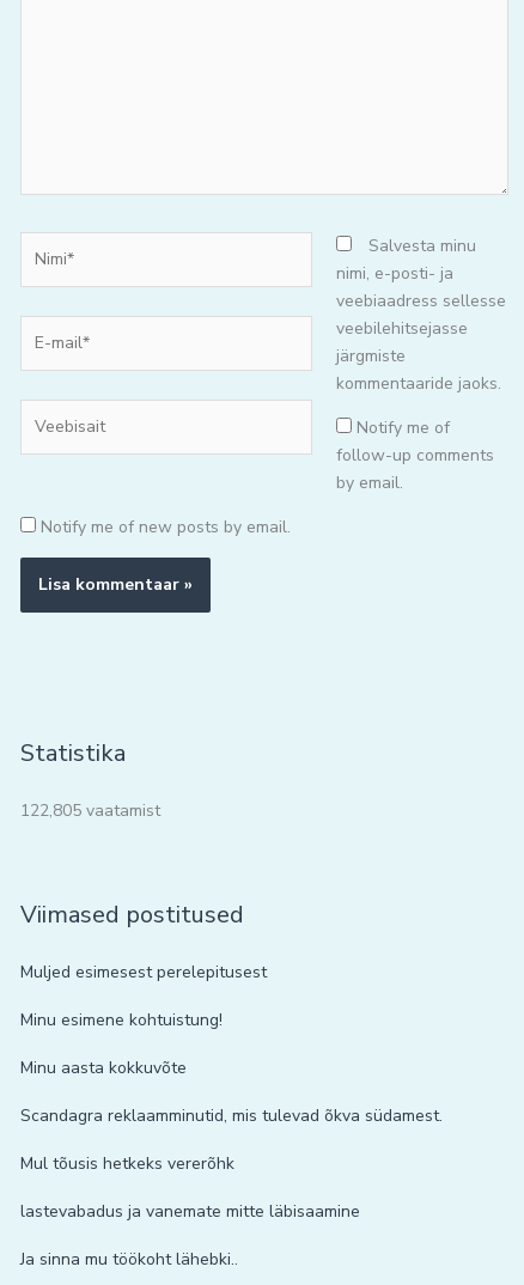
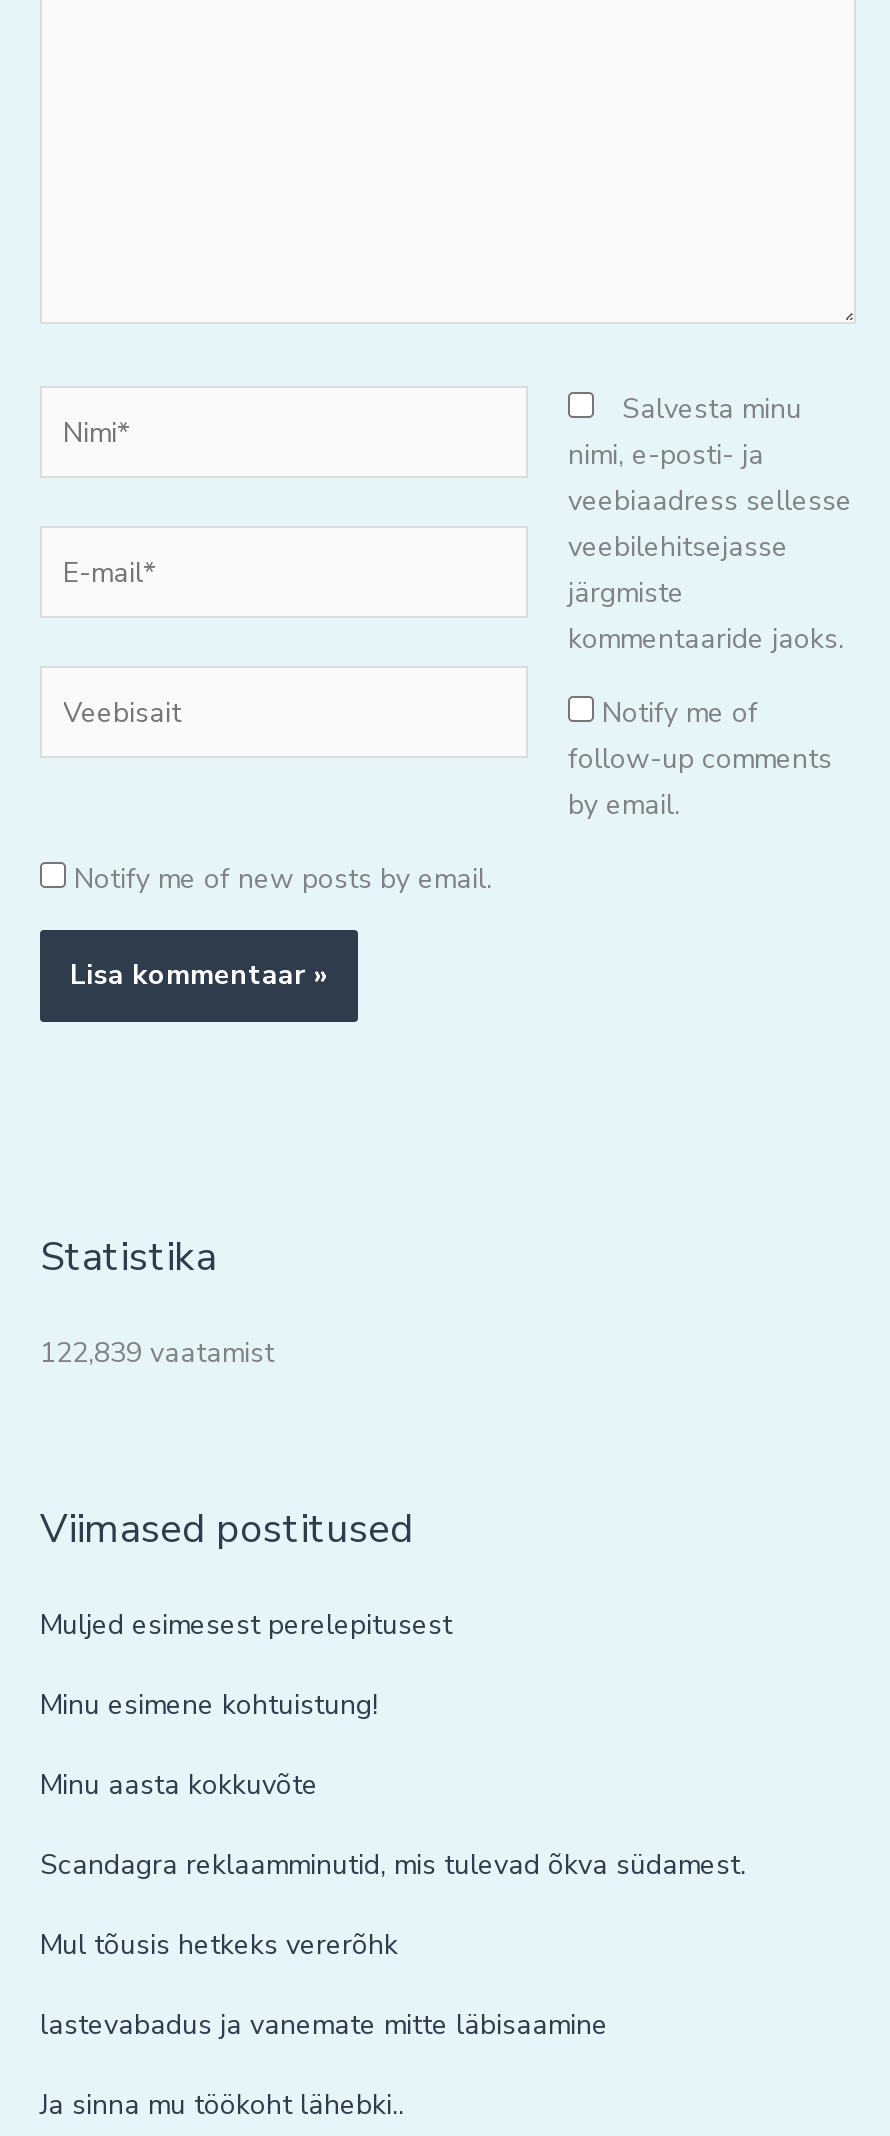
- 122,805 vaatamist
+ 122,839 vaatamist
